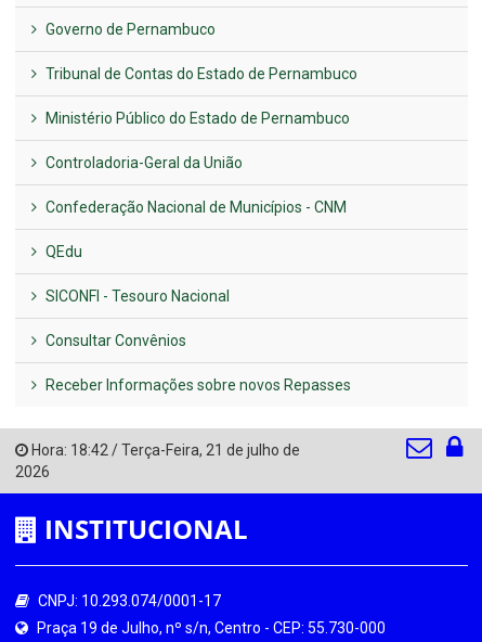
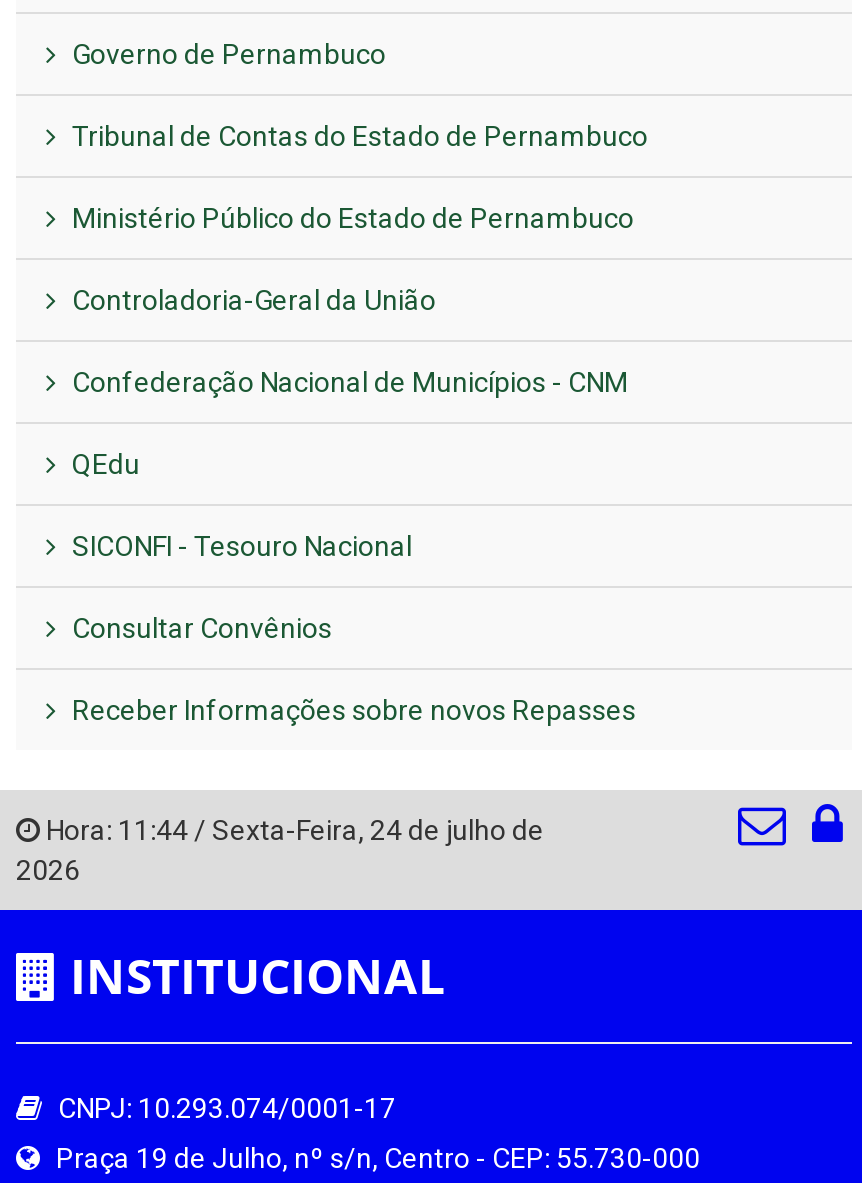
- Hora: 18:42 / Terça-Feira, 21 de julho de
+ Hora: 11:44 / Sexta-Feira, 24 de julho de
